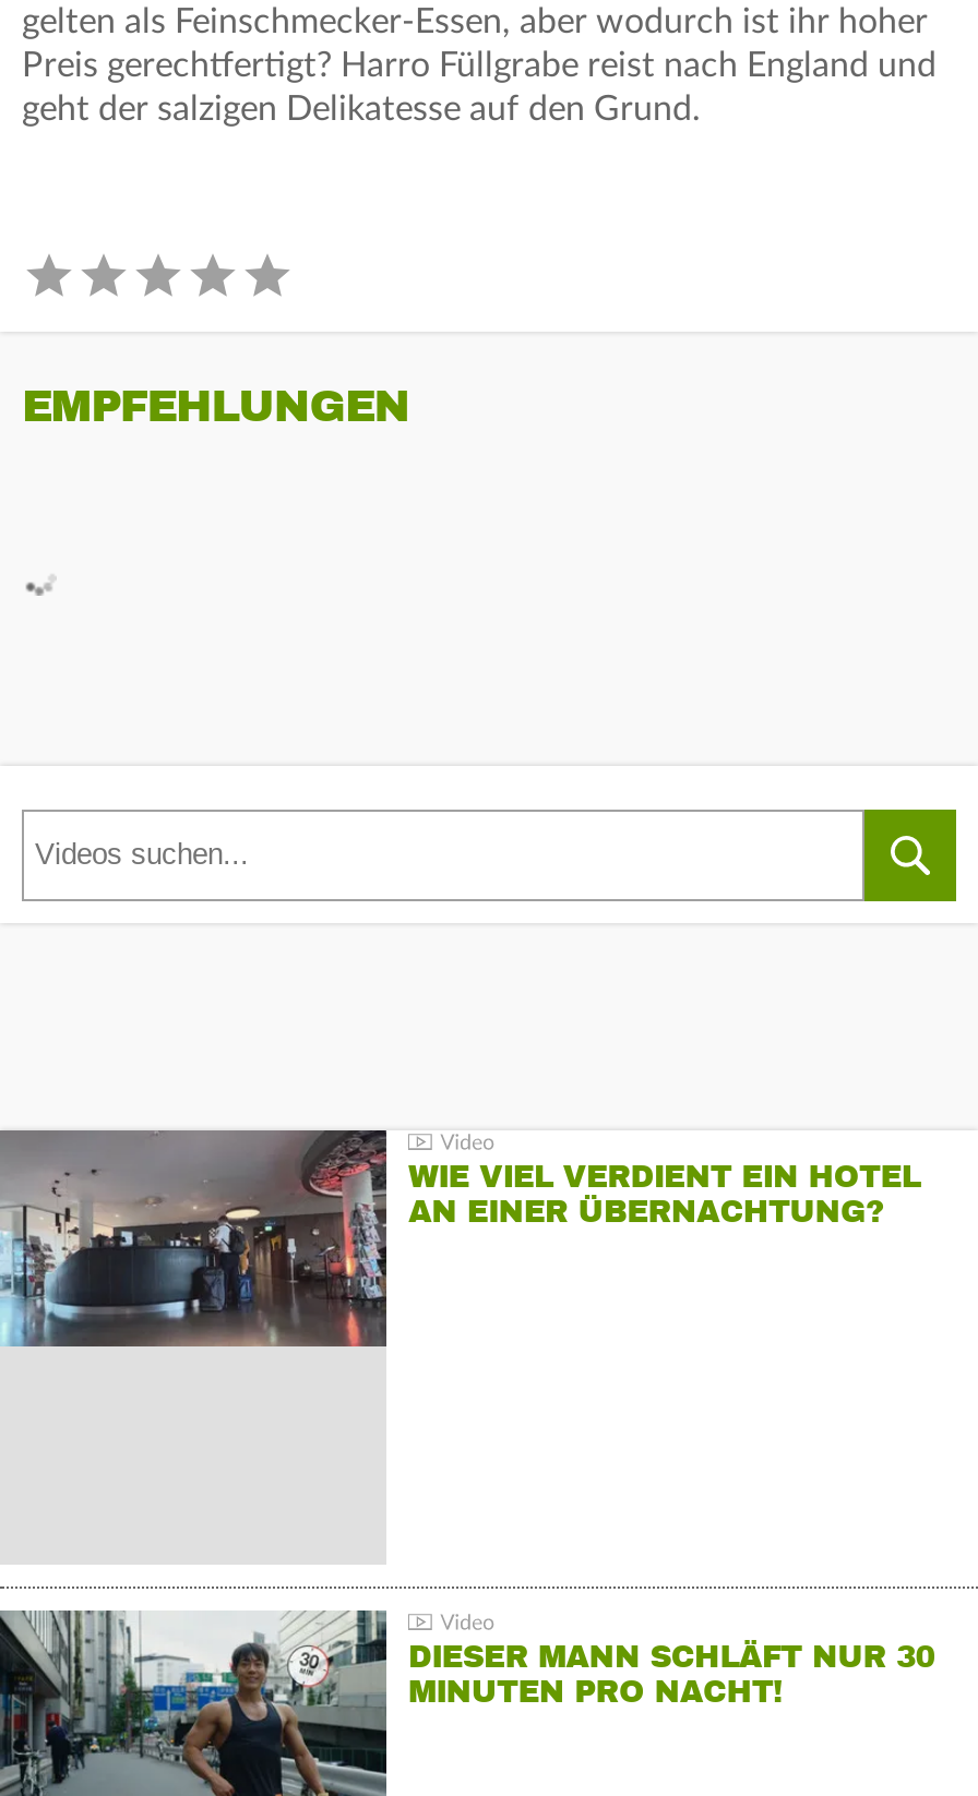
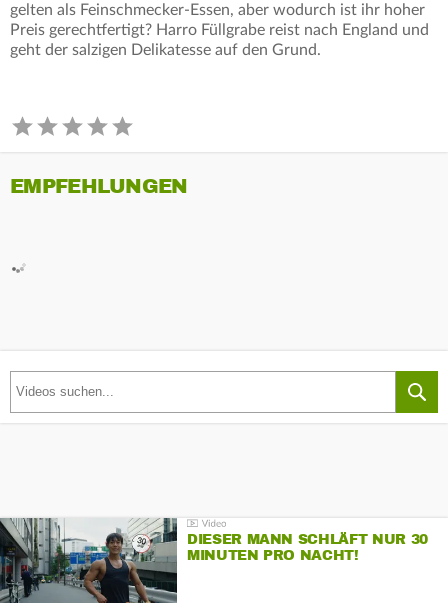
- [image]
- WIE VIEL VERDIENT EIN HOTEL
- AN EINER ÜBERNACHTUNG?
